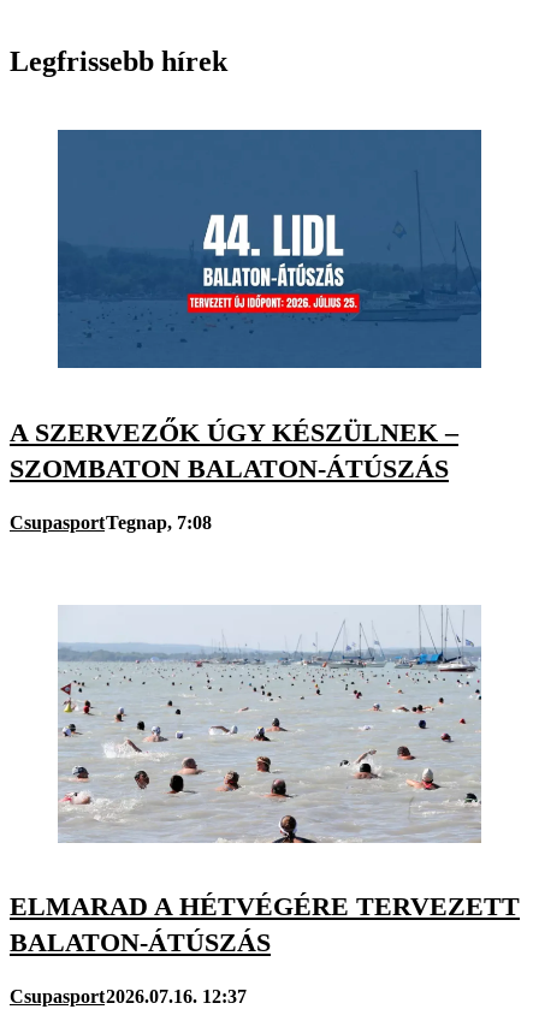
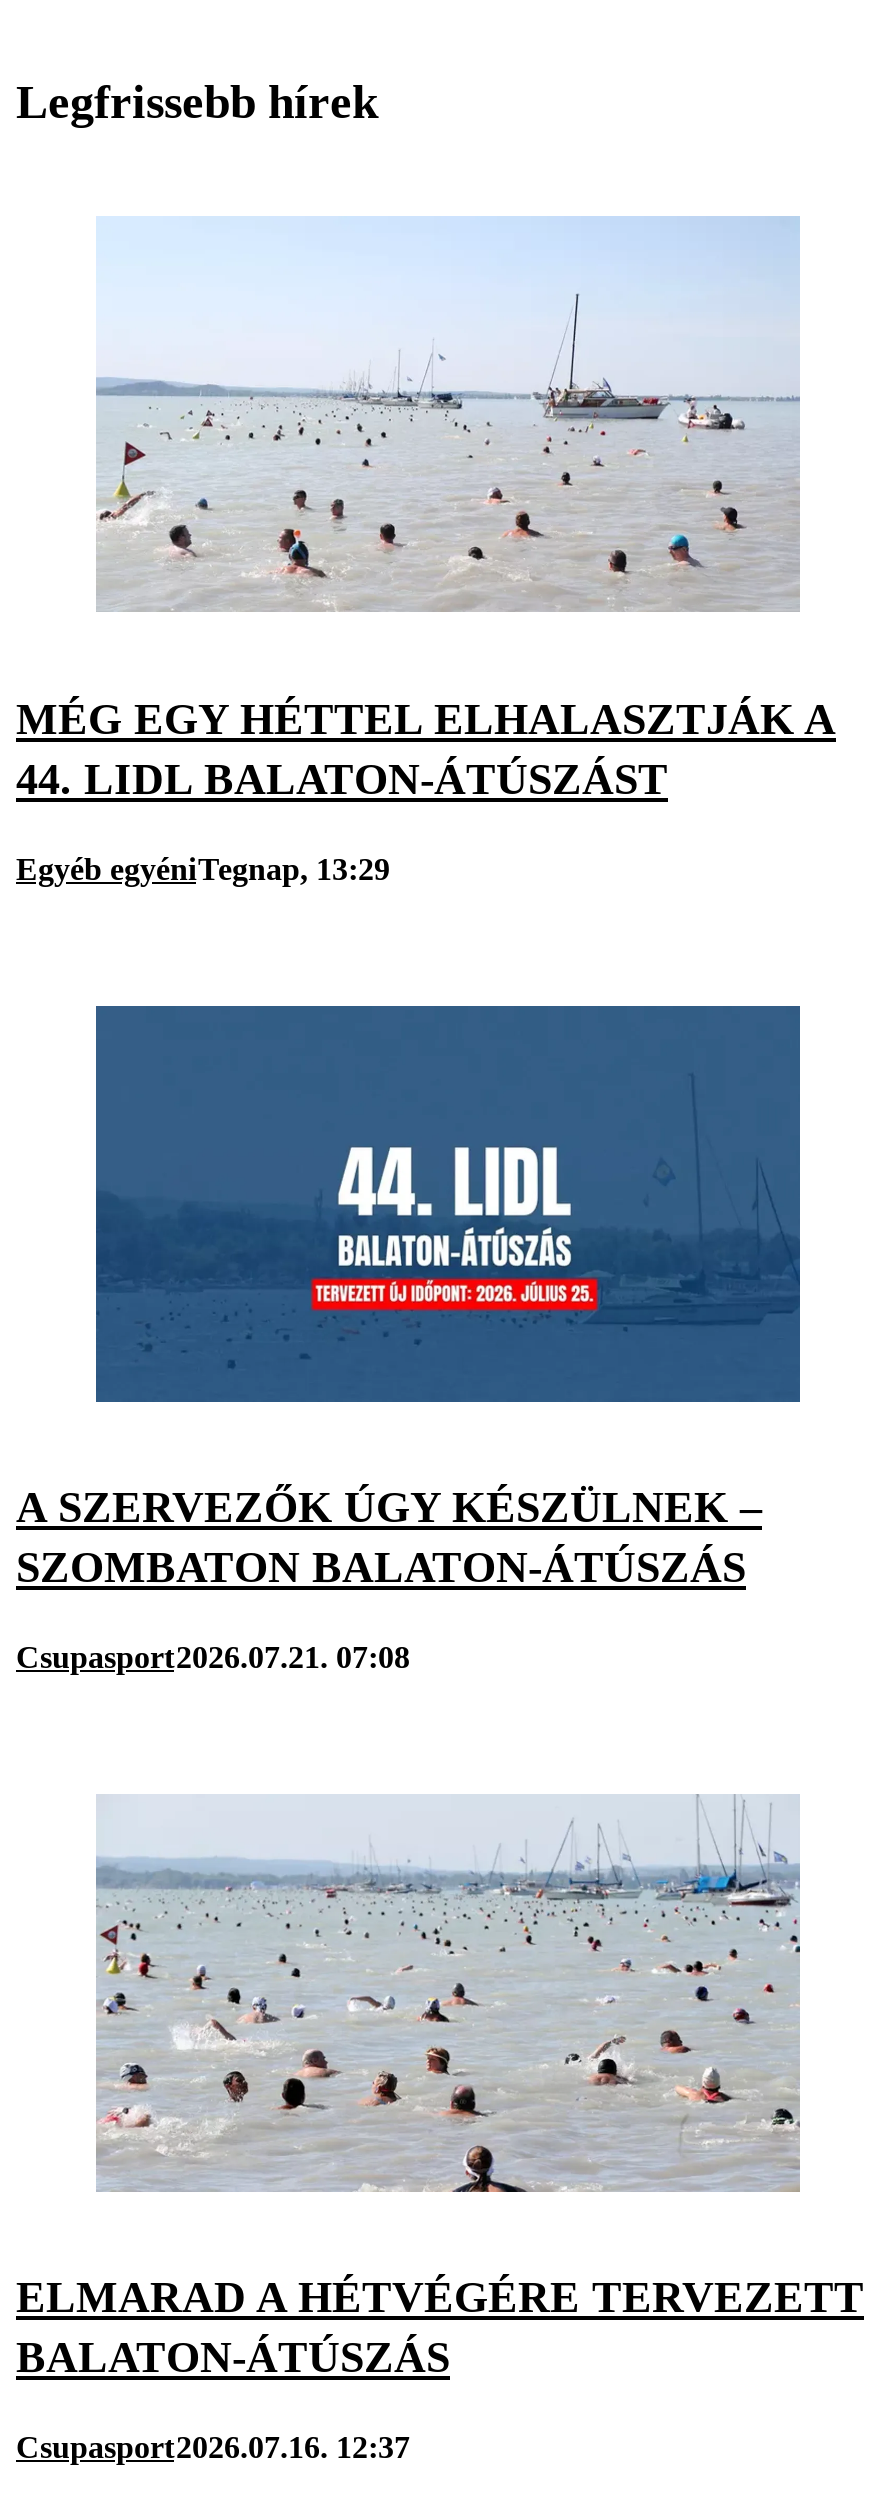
+ MÉG EGY HÉTTEL ELHALASZTJÁK A
+ 44. LIDL BALATON-ÁTÚSZÁST
+ Egyéb egyéniTegnap, 13:29

+ [image]

- CsupasportTegnap, 7:08
+ Csupasport2026.07.21. 07:08
